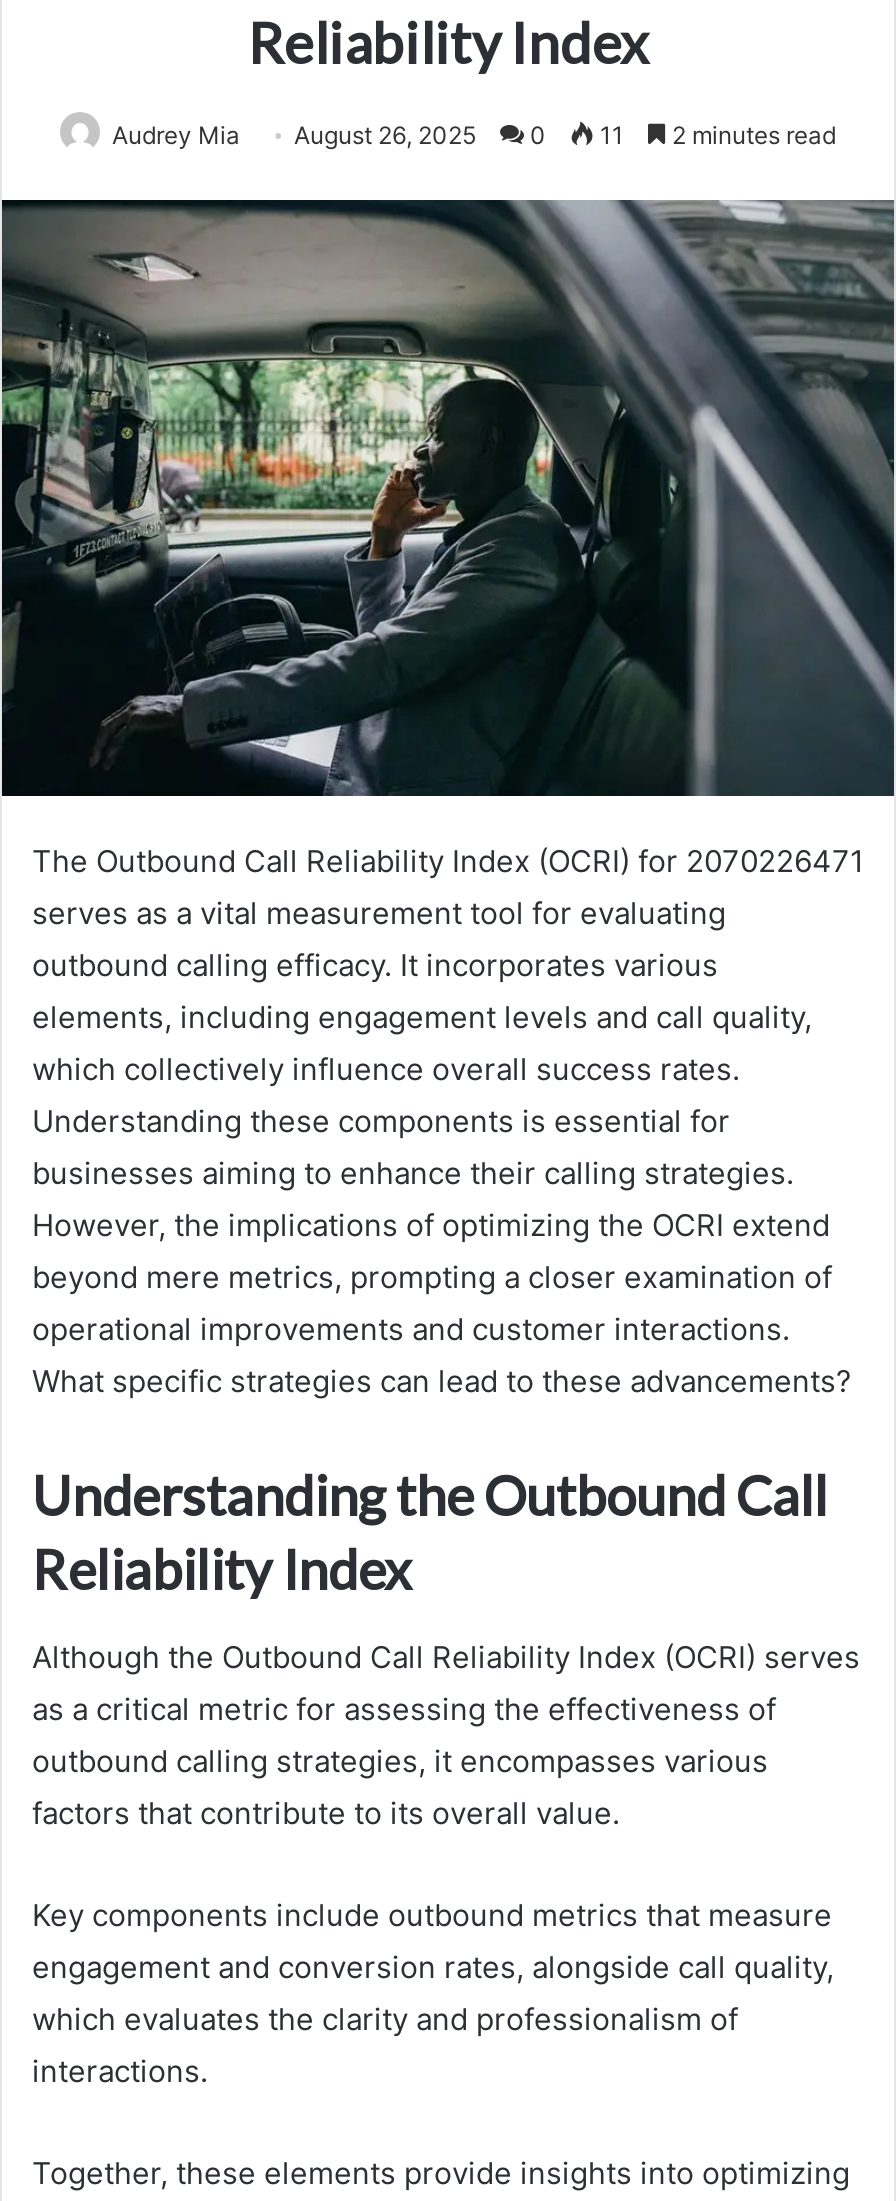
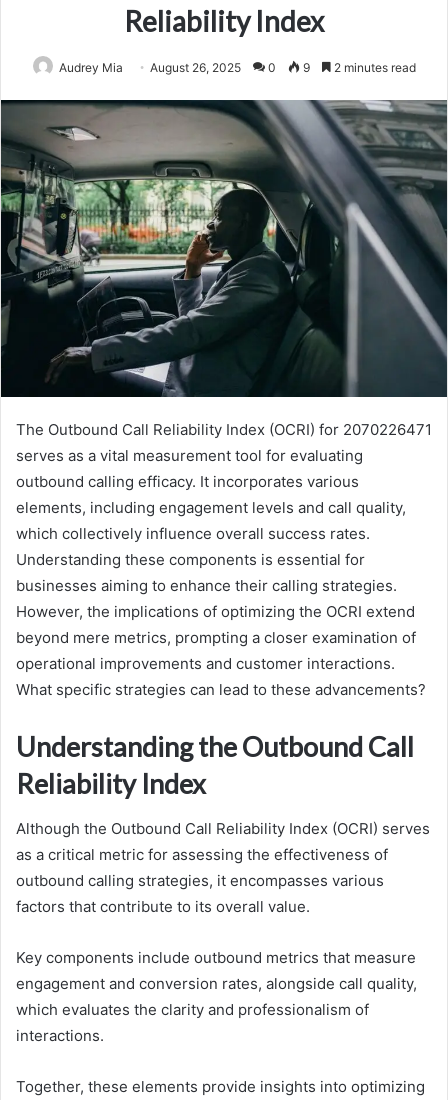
- Audrey Mia August 26, 2025 0 11 2 minutes read
+ Audrey Mia August 26, 2025 0 9 2 minutes read
